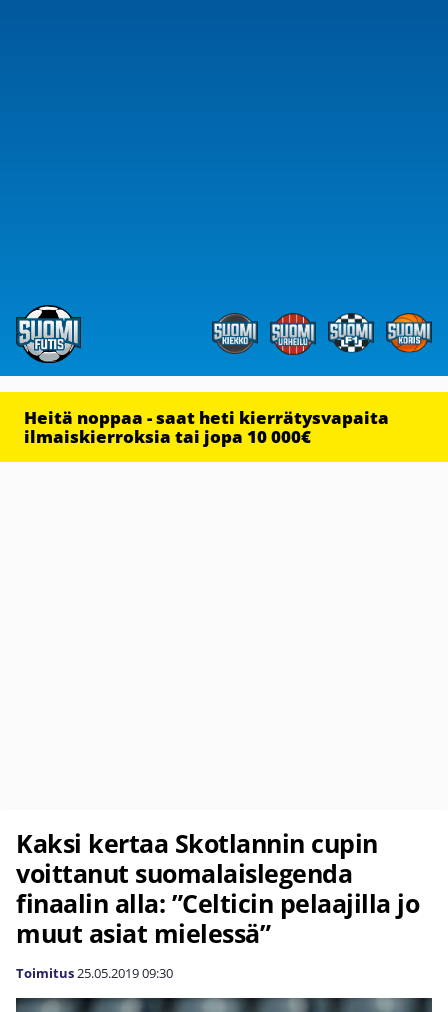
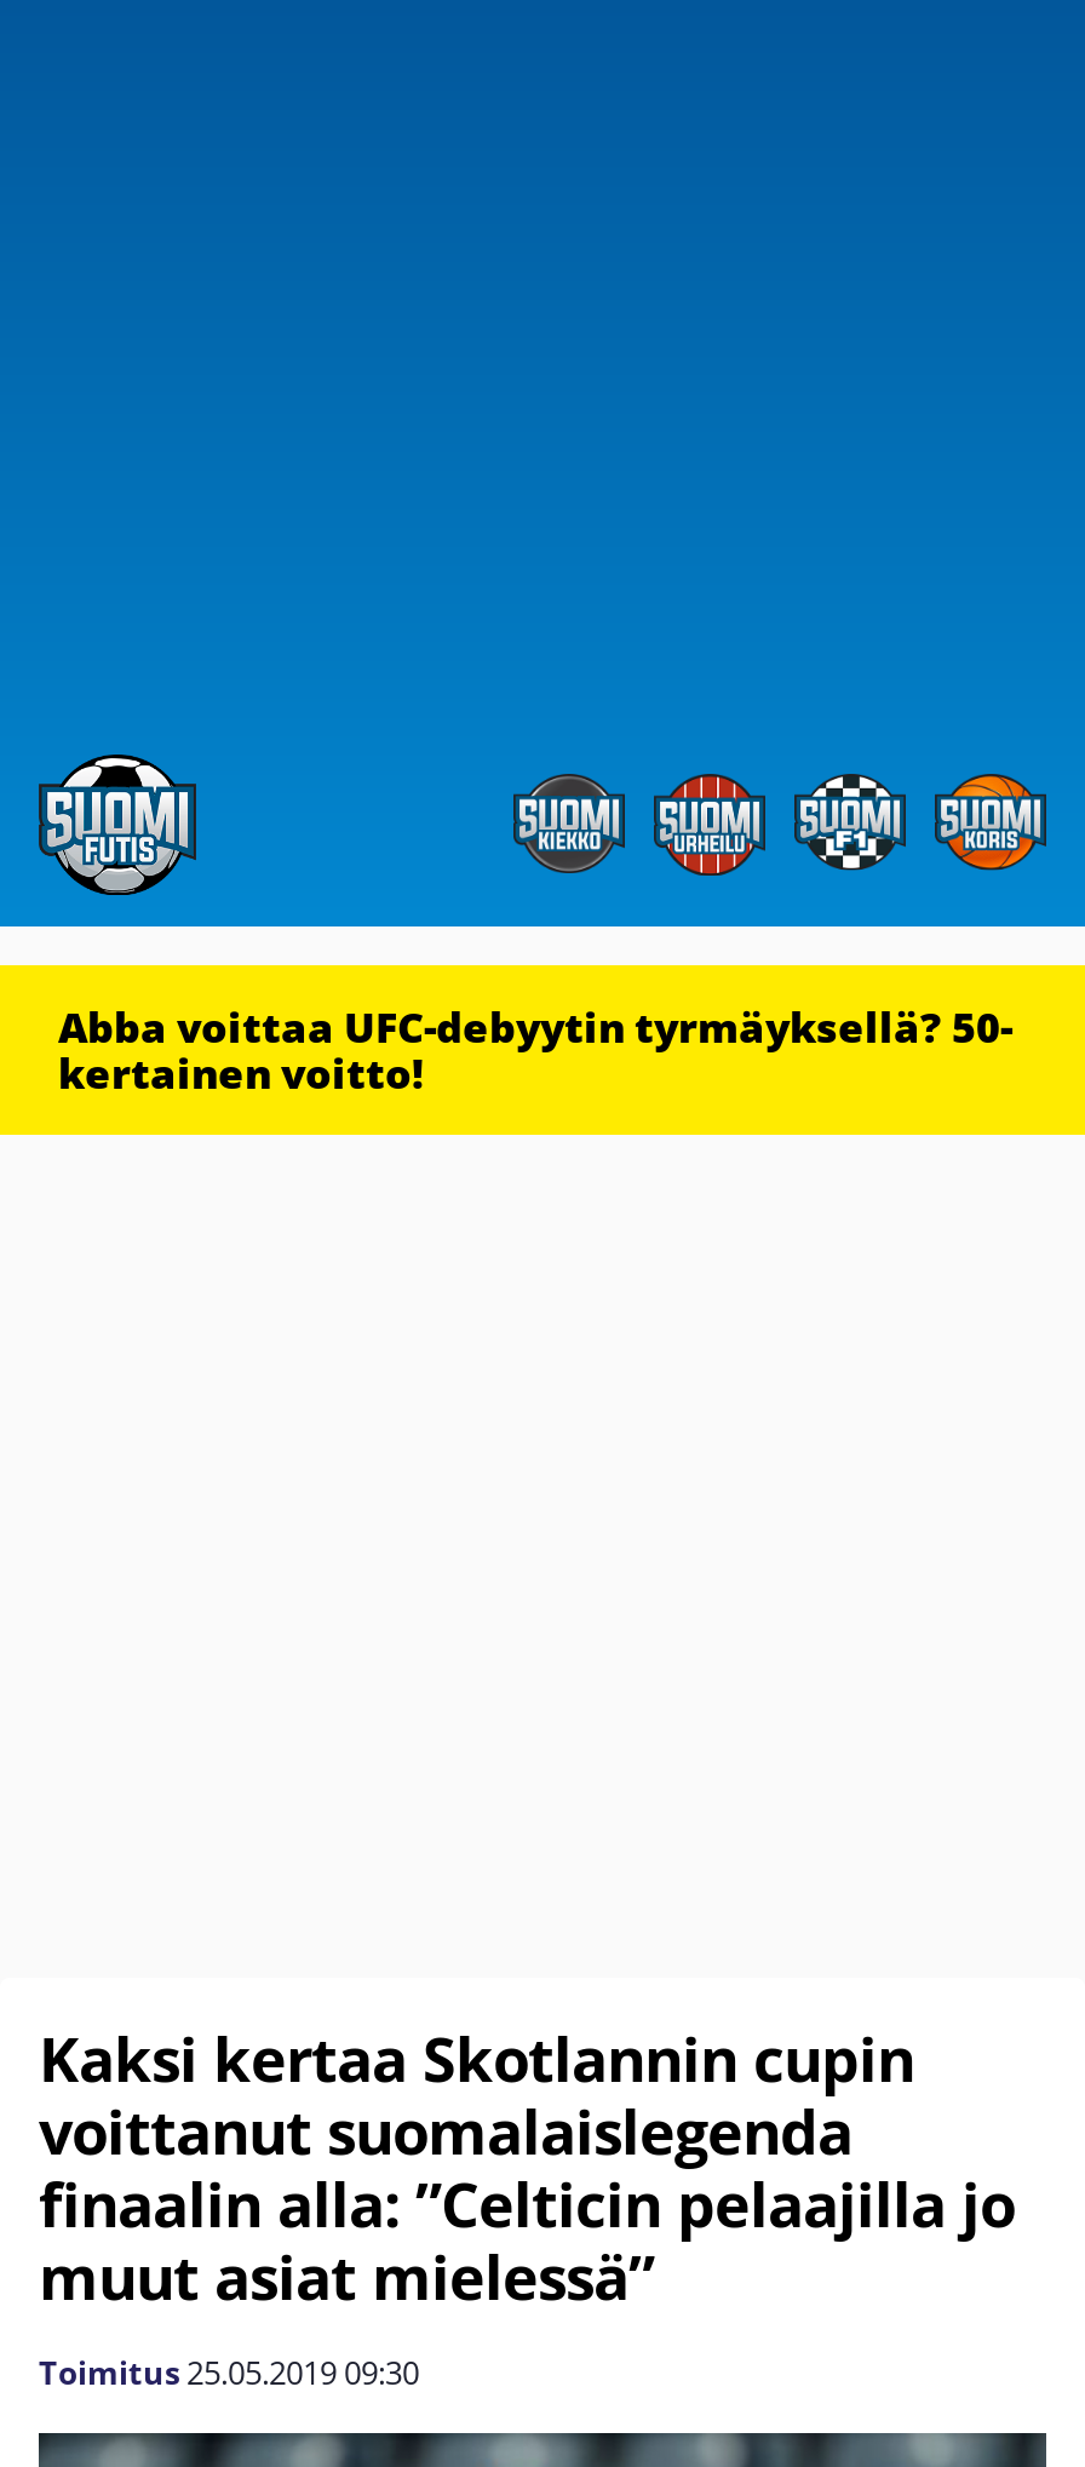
- Heitä noppaa - saat heti kierrätysvapaita
- ilmaiskierroksia tai jopa 10 000€
+ Abba voittaa UFC-debyytin tyrmäyksellä? 50-
+ kertainen voitto!
